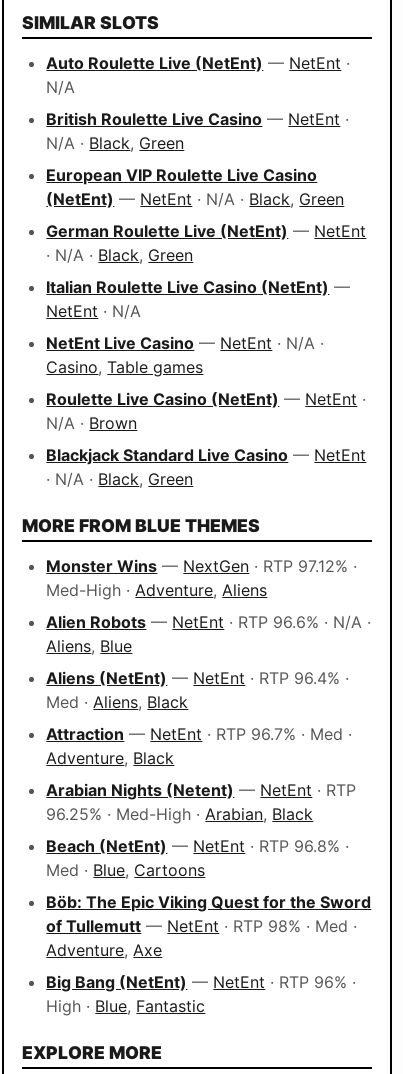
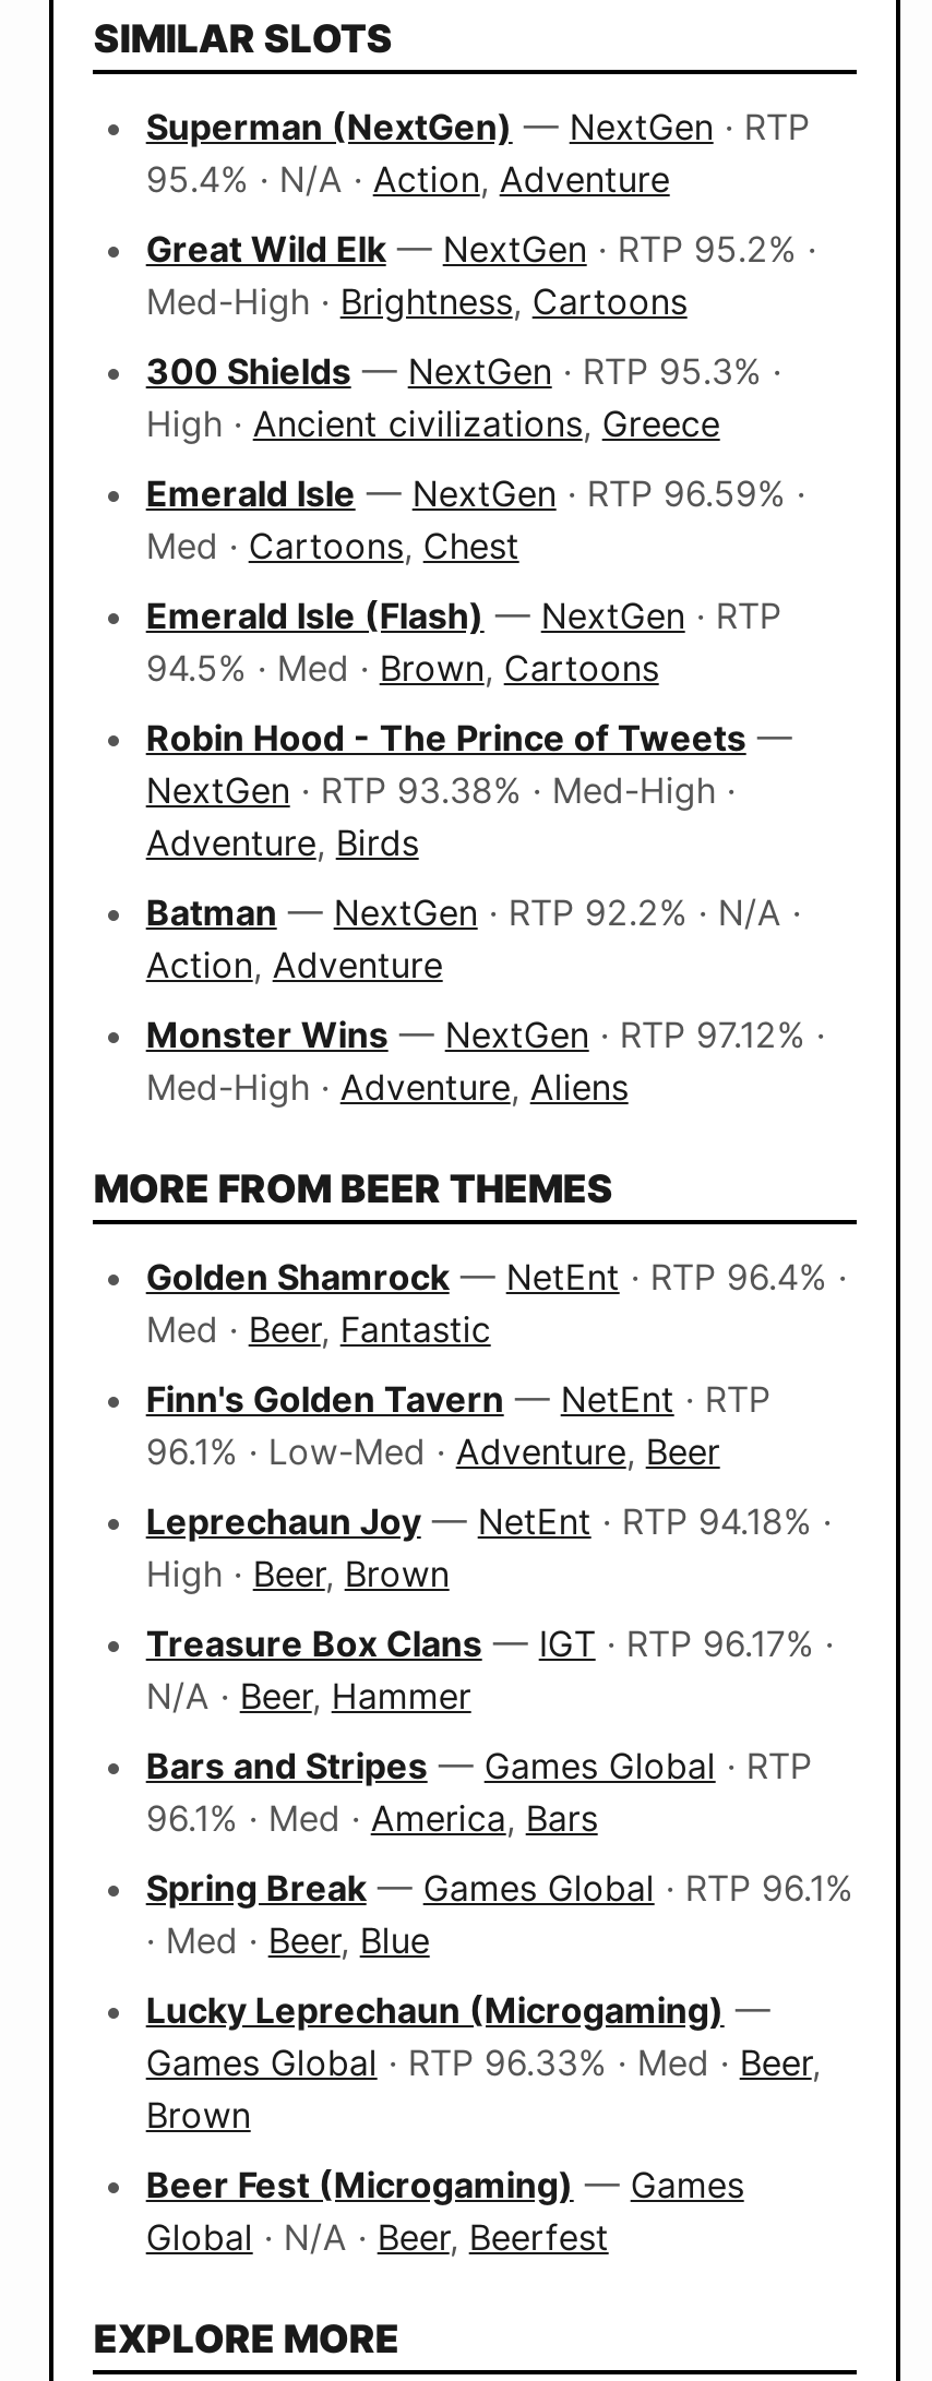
- Auto Roulette Live (NetEnt) — NetEnt ·
- N/A
- British Roulette Live Casino — NetEnt ·
- N/A · Black, Green
- European VIP Roulette Live Casino
- (NetEnt) — NetEnt · N/A · Black, Green
- German Roulette Live (NetEnt) — NetEnt
- · N/A · Black, Green
- Italian Roulette Live Casino (NetEnt) —
- NetEnt · N/A
- NetEnt Live Casino — NetEnt · N/A ·
- Casino, Table games
- Roulette Live Casino (NetEnt) — NetEnt ·
- N/A · Brown
- Blackjack Standard Live Casino — NetEnt
- · N/A · Black, Green
- MORE FROM BLUE THEMES
+ Superman (NextGen) — NextGen · RTP
+ 95.4% · N/A · Action, Adventure
+ Great Wild Elk — NextGen · RTP 95.2% ·
+ Med-High · Brightness, Cartoons
+ 300 Shields — NextGen · RTP 95.3% ·
+ High · Ancient civilizations, Greece
+ Emerald Isle — NextGen · RTP 96.59% ·
+ Med · Cartoons, Chest
+ Emerald Isle (Flash) — NextGen · RTP
+ 94.5% · Med · Brown, Cartoons
+ Robin Hood - The Prince of Tweets —
+ NextGen · RTP 93.38% · Med-High ·
+ Adventure, Birds
+ Batman — NextGen · RTP 92.2% · N/A ·
+ Action, Adventure

moved up: Monster Wins — NextGen · RTP 97.12% · | Med-High · Adventure, Aliens

- Alien Robots — NetEnt · RTP 96.6% · N/A ·
- Aliens, Blue
- Aliens (NetEnt) — NetEnt · RTP 96.4% ·
- Med · Aliens, Black
- Attraction — NetEnt · RTP 96.7% · Med ·
- Adventure, Black
- Arabian Nights (Netent) — NetEnt · RTP
- 96.25% · Med-High · Arabian, Black
- Beach (NetEnt) — NetEnt · RTP 96.8% ·
- Med · Blue, Cartoons
- Böb: The Epic Viking Quest for the Sword
- of Tullemutt — NetEnt · RTP 98% · Med ·
- Adventure, Axe
- Big Bang (NetEnt) — NetEnt · RTP 96% ·
- High · Blue, Fantastic
+ MORE FROM BEER THEMES
+ Golden Shamrock — NetEnt · RTP 96.4% ·
+ Med · Beer, Fantastic
+ Finn's Golden Tavern — NetEnt · RTP
+ 96.1% · Low-Med · Adventure, Beer
+ Leprechaun Joy — NetEnt · RTP 94.18% ·
+ High · Beer, Brown
+ Treasure Box Clans — IGT · RTP 96.17% ·
+ N/A · Beer, Hammer
+ Bars and Stripes — Games Global · RTP
+ 96.1% · Med · America, Bars
+ Spring Break — Games Global · RTP 96.1%
+ · Med · Beer, Blue
+ Lucky Leprechaun (Microgaming) —
+ Games Global · RTP 96.33% · Med · Beer,
+ Brown
+ Beer Fest (Microgaming) — Games
+ Global · N/A · Beer, Beerfest
